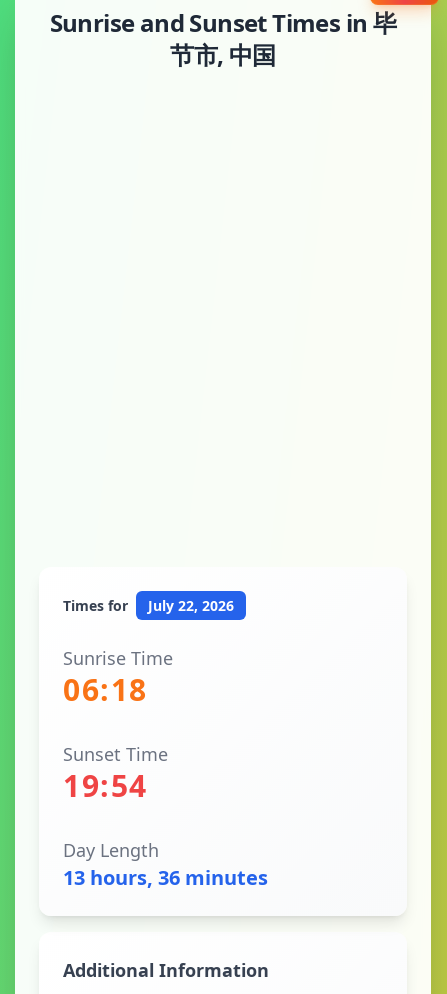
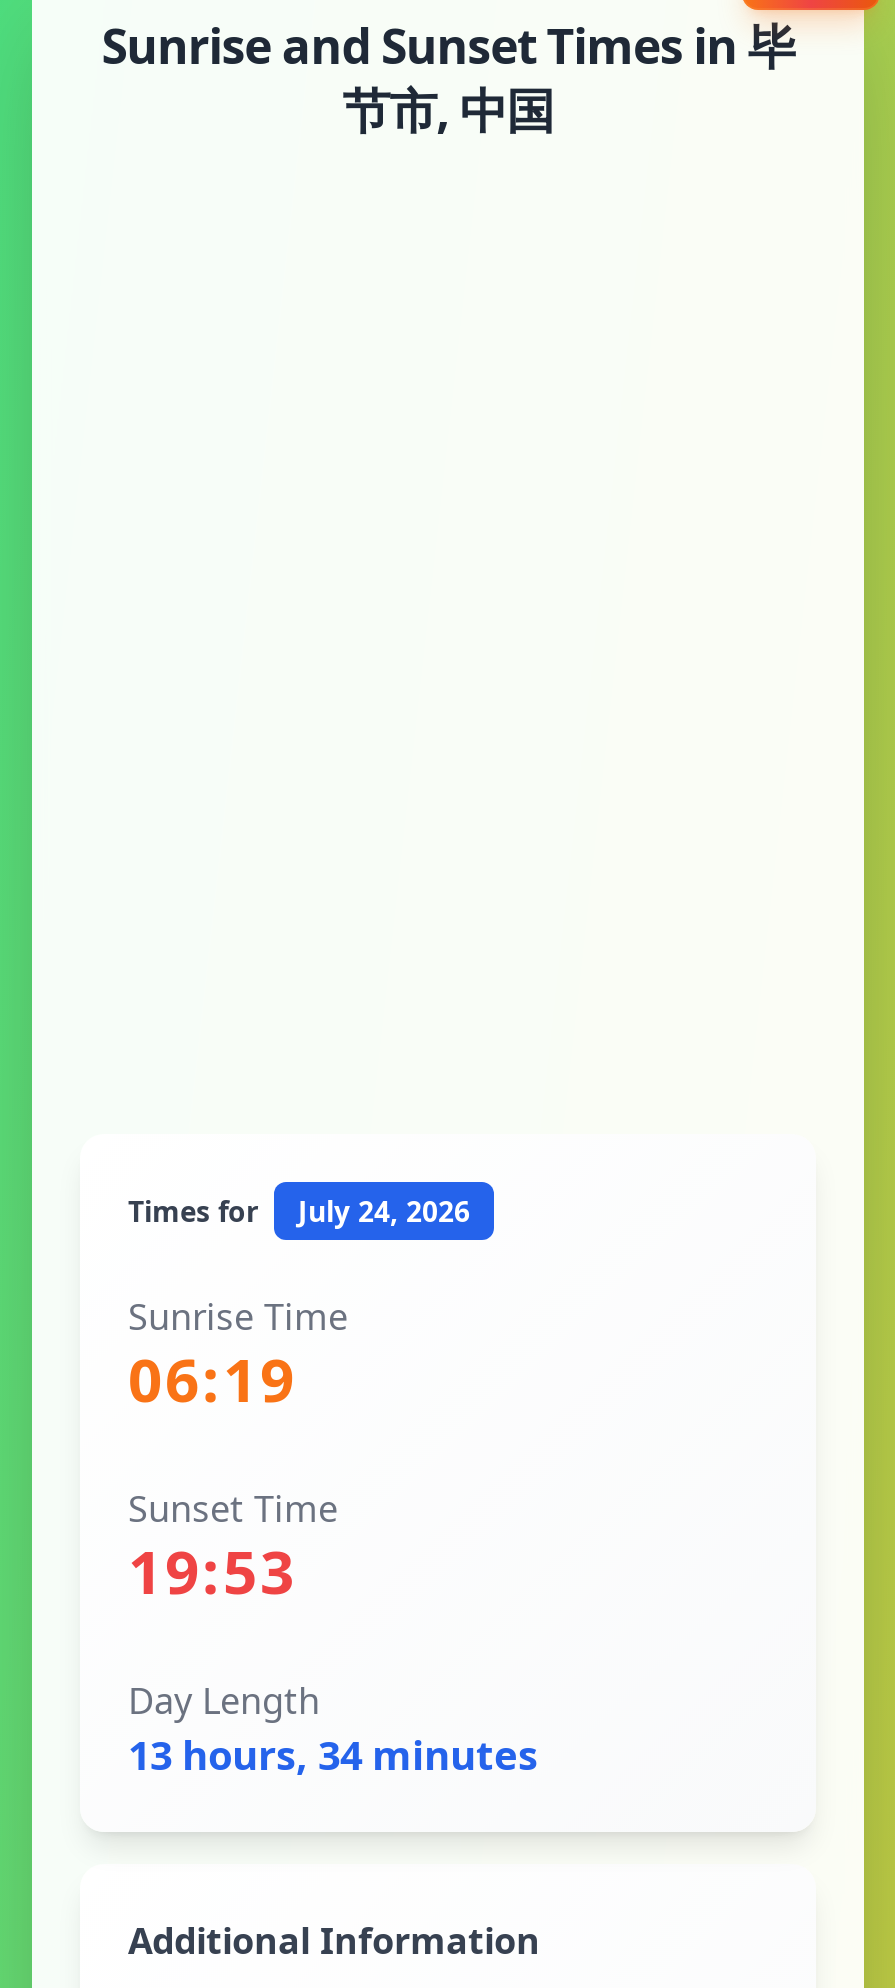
- Times for July 22, 2026
+ Times for July 24, 2026

- 06:18
+ 06:19

- 19:54
+ 19:53

- 13 hours, 36 minutes
+ 13 hours, 34 minutes
